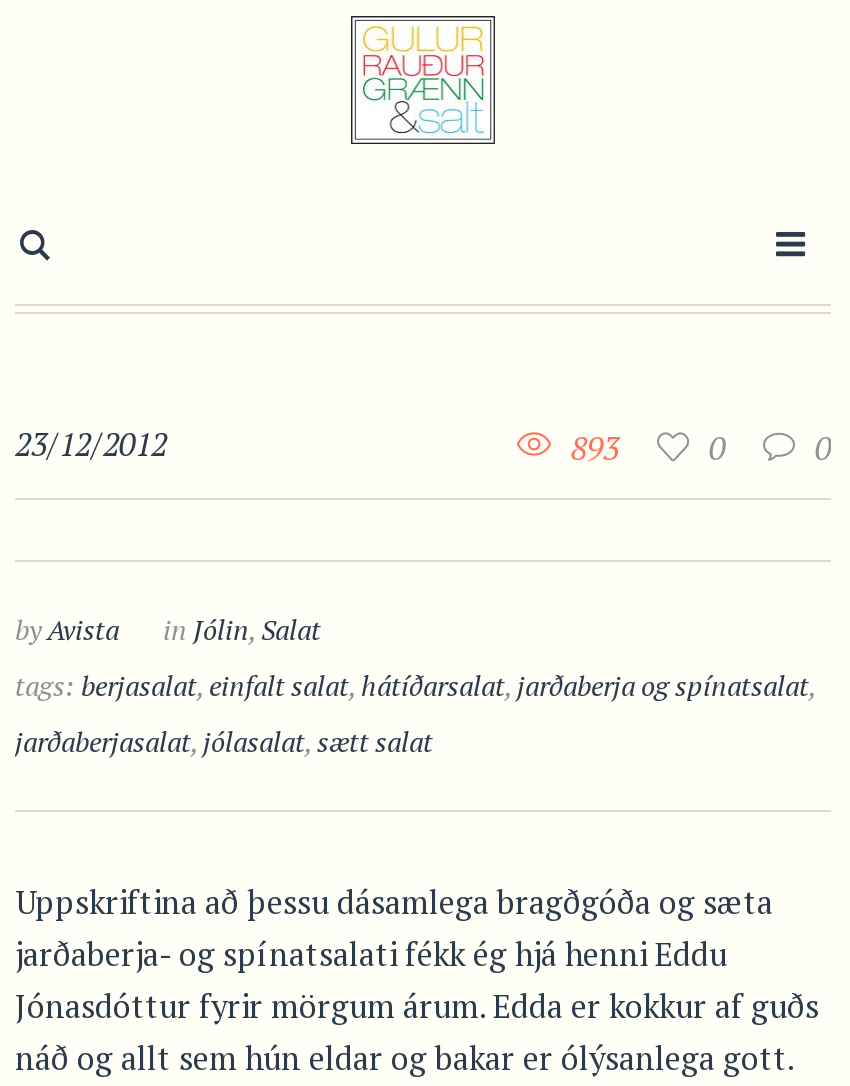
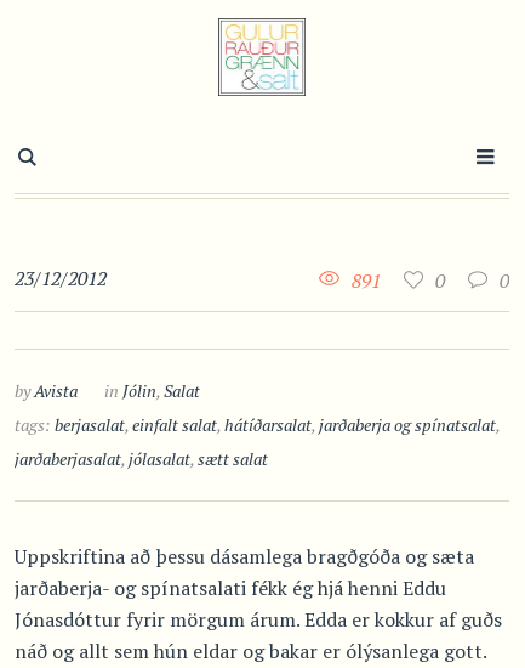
- 893
+ 891
